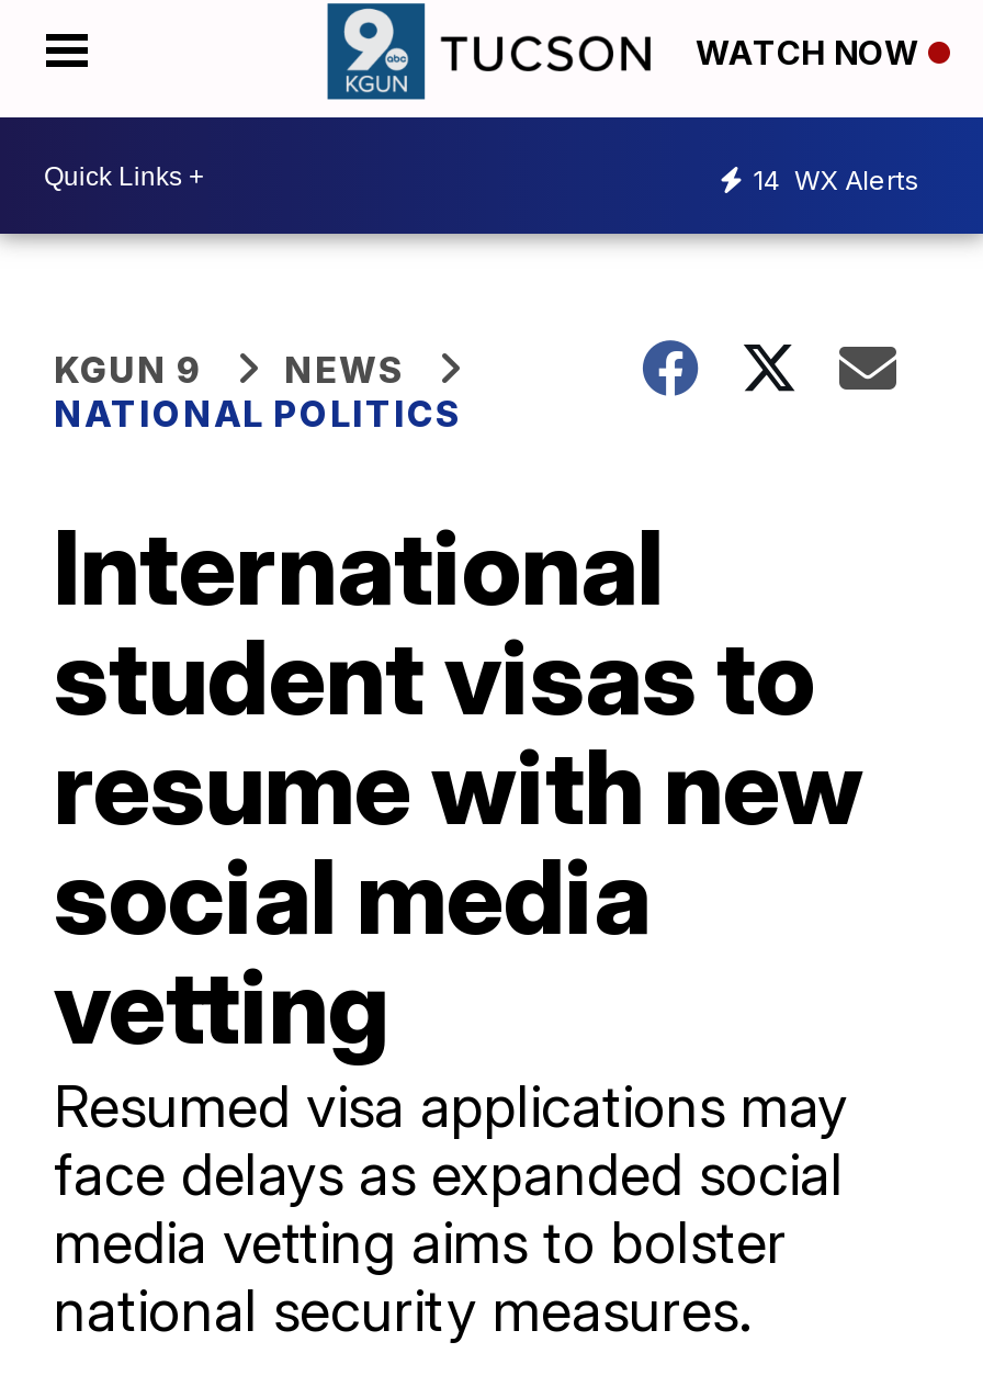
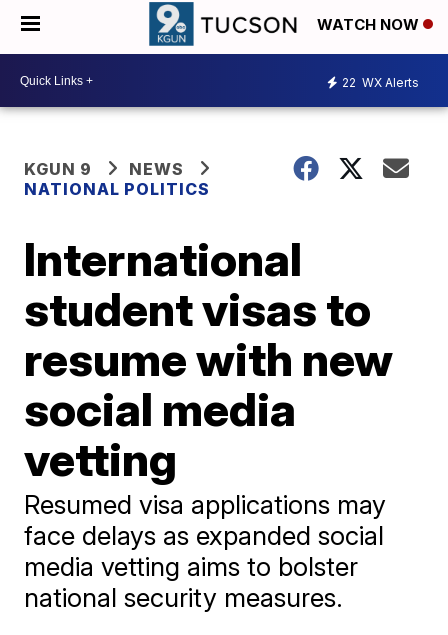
- 14 WX Alerts
+ 22 WX Alerts
